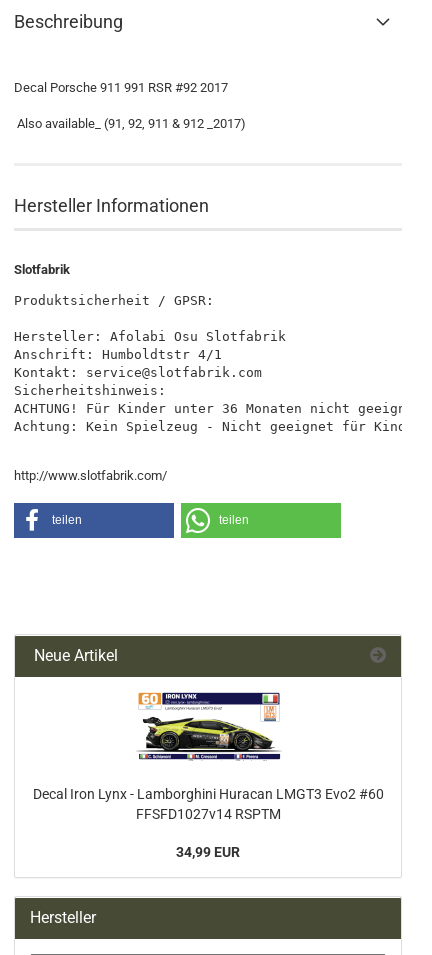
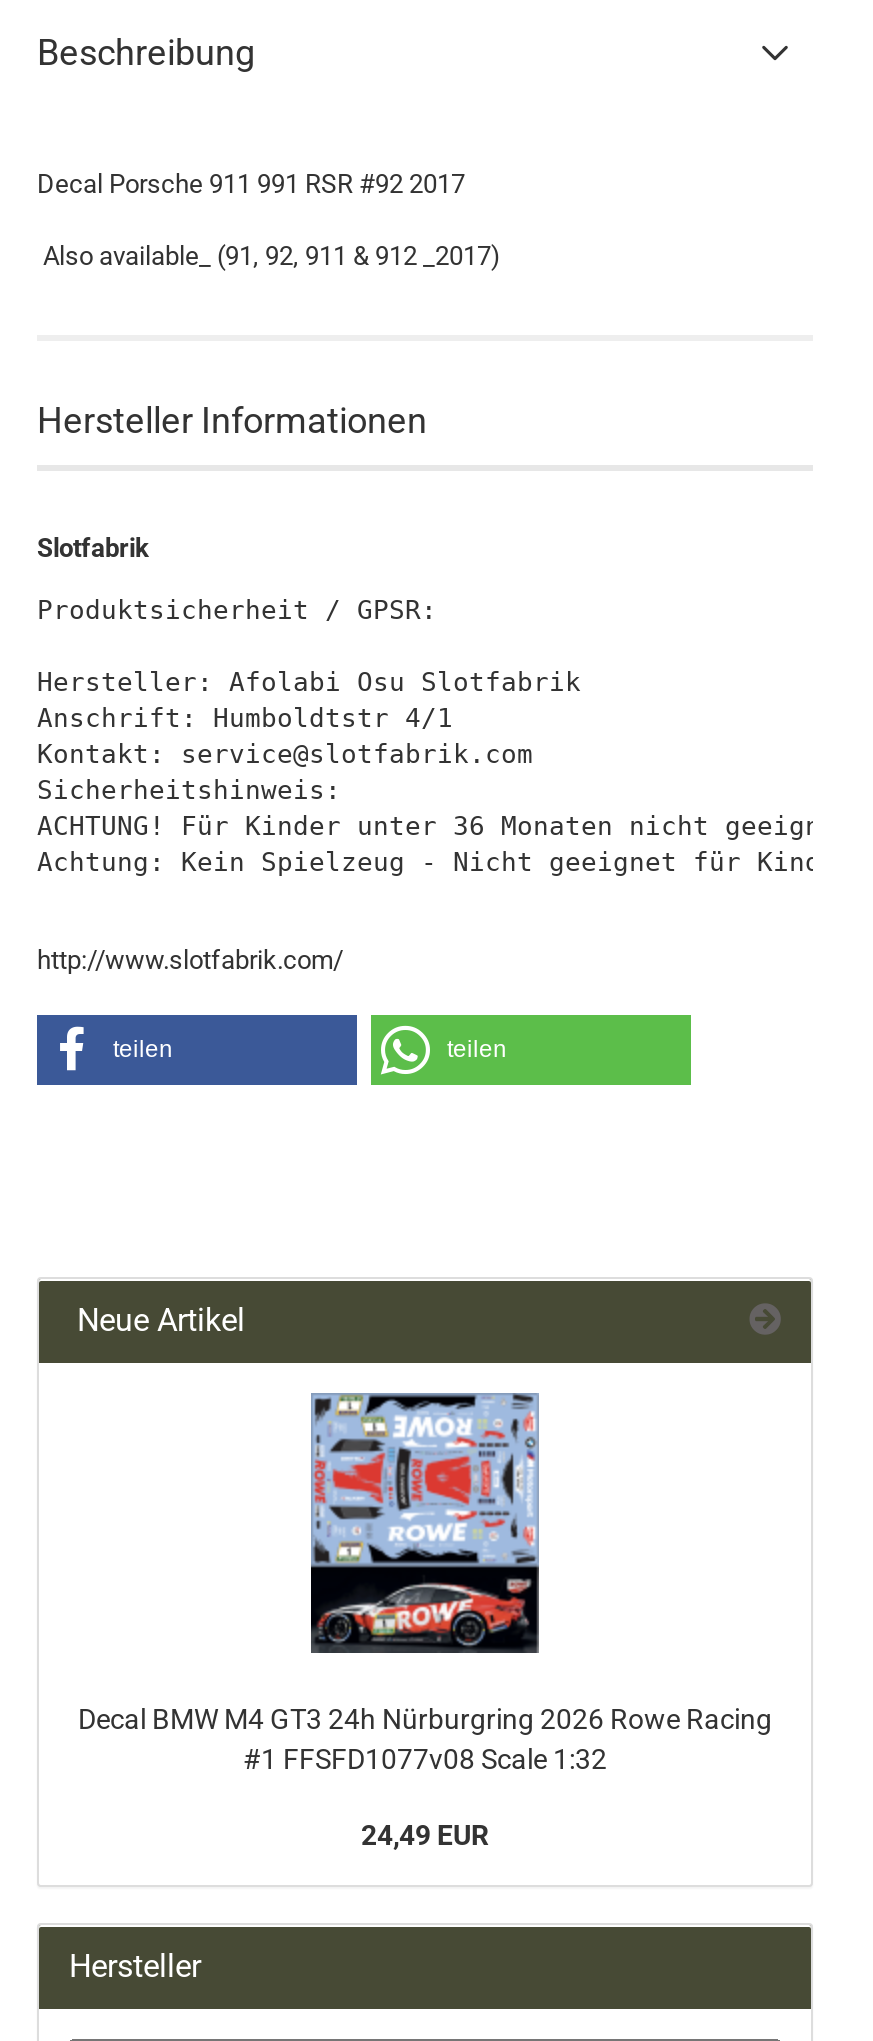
- [image]
+ [image]

- Decal Iron Lynx - Lamborghini Huracan LMGT3 Evo2 #60
- FFSFD1027v14 RSPTM
+ Decal BMW M4 GT3 24h Nürburgring 2026 Rowe Racing
+ #1 FFSFD1077v08 Scale 1:32

- 34,99 EUR
+ 24,49 EUR
